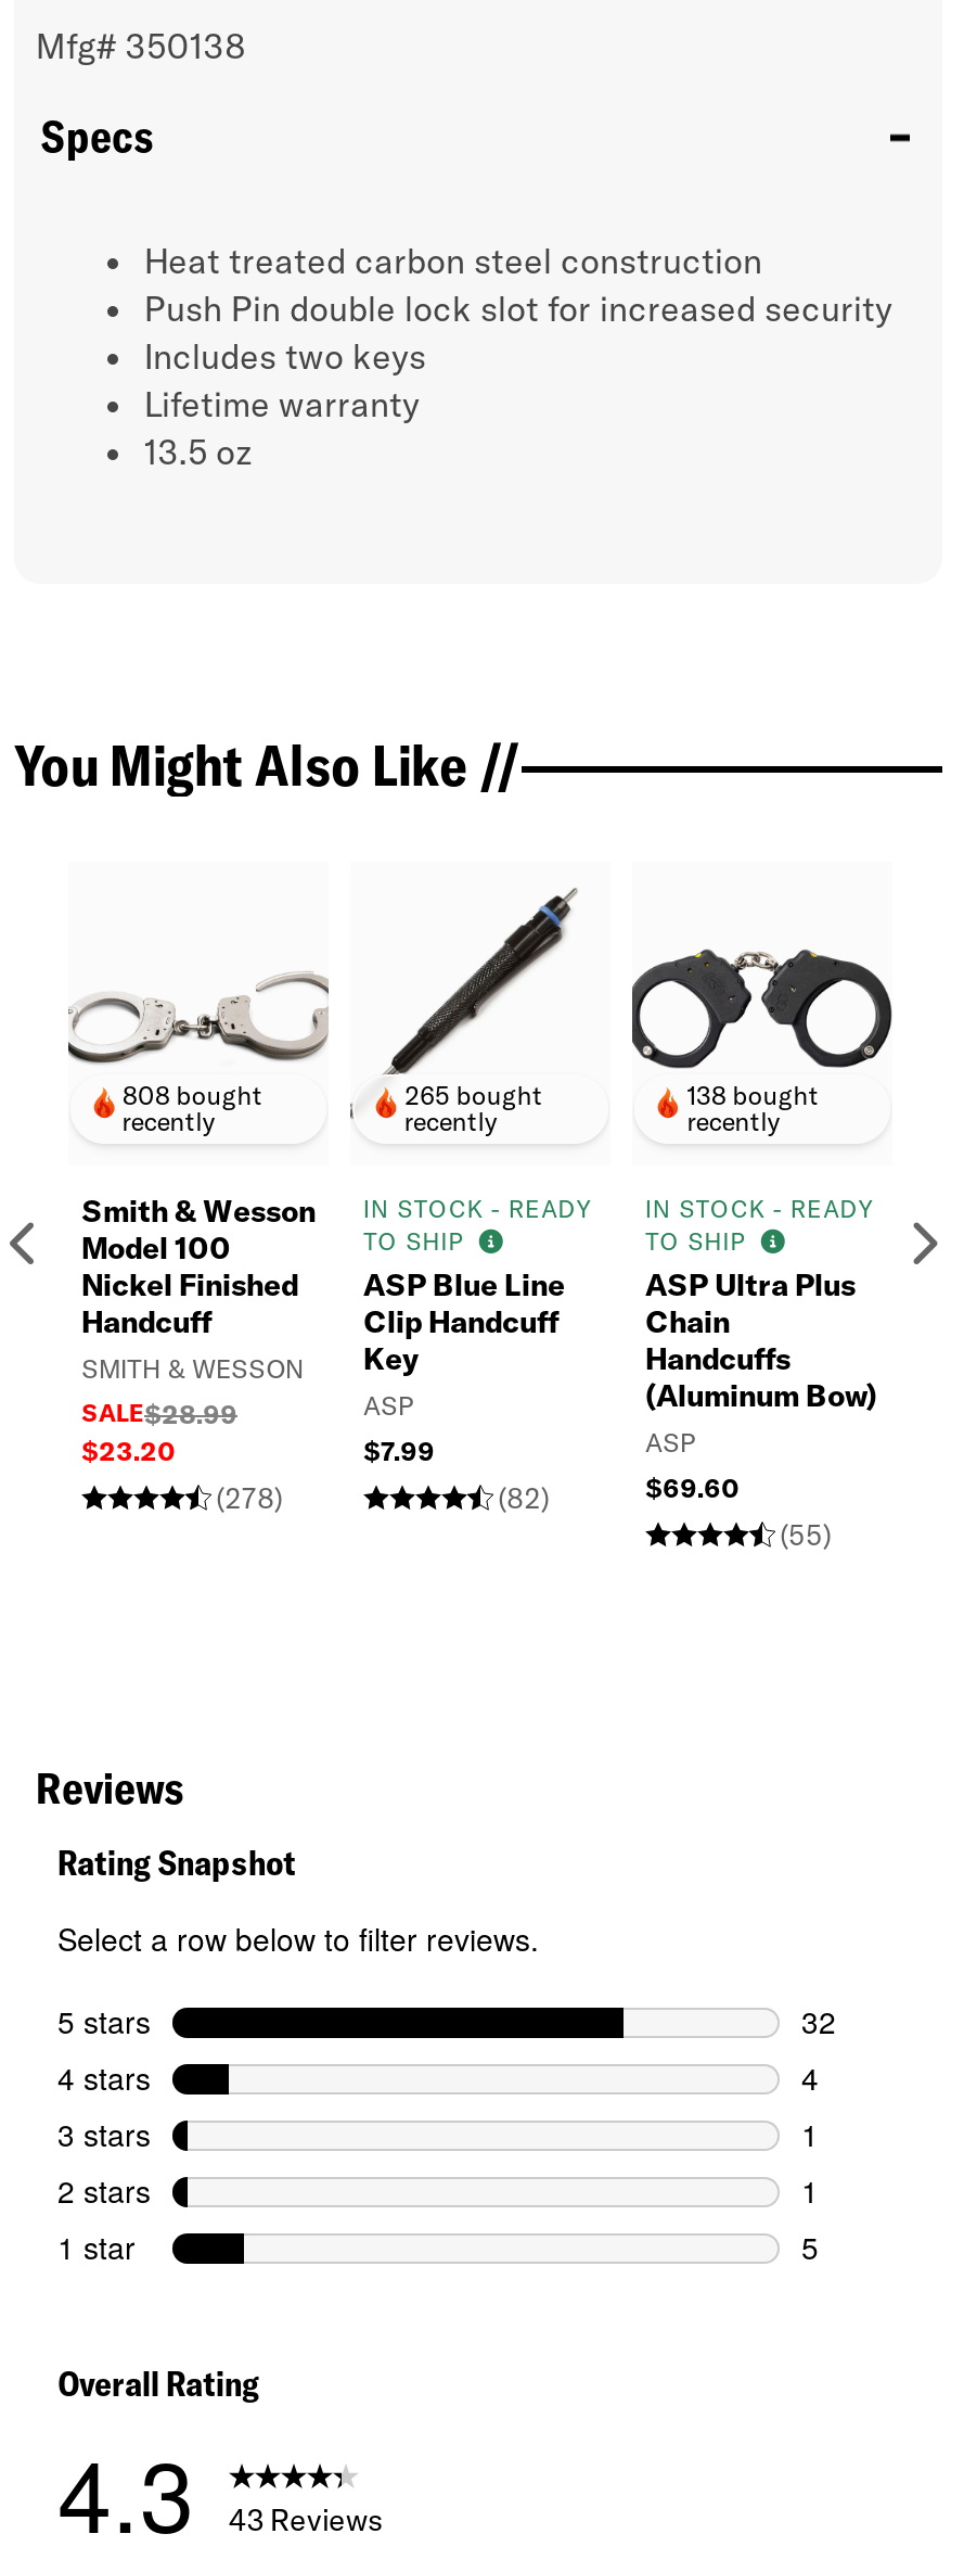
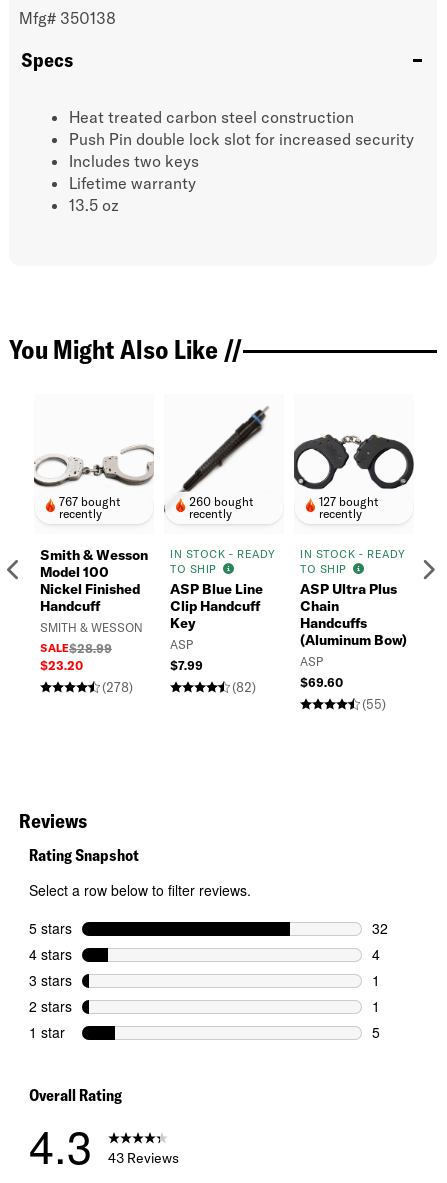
- 808 bought
+ 767 bought

- 265 bought
+ 260 bought

- 138 bought
+ 127 bought
